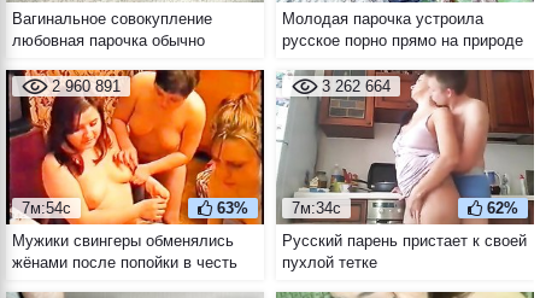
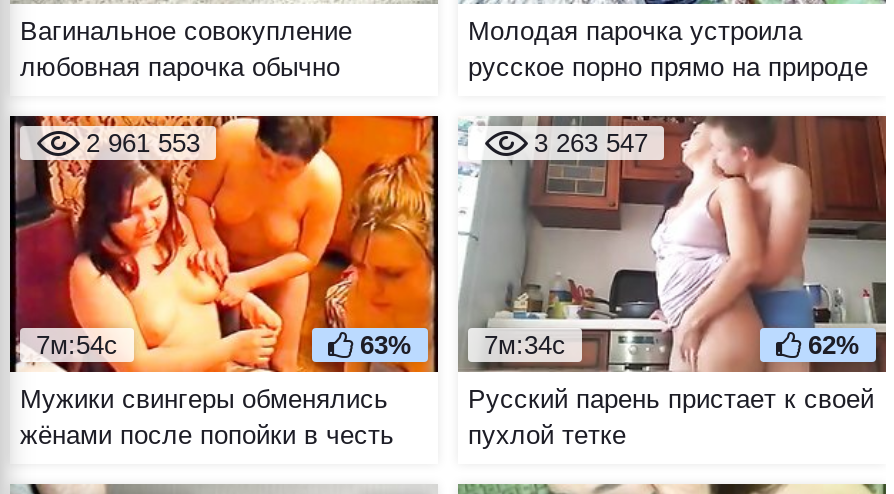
- 2 960 891
+ 2 961 553

- 3 262 664
+ 3 263 547
